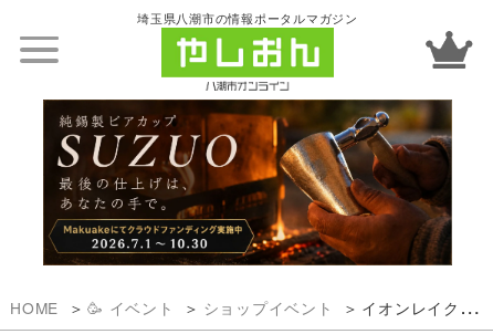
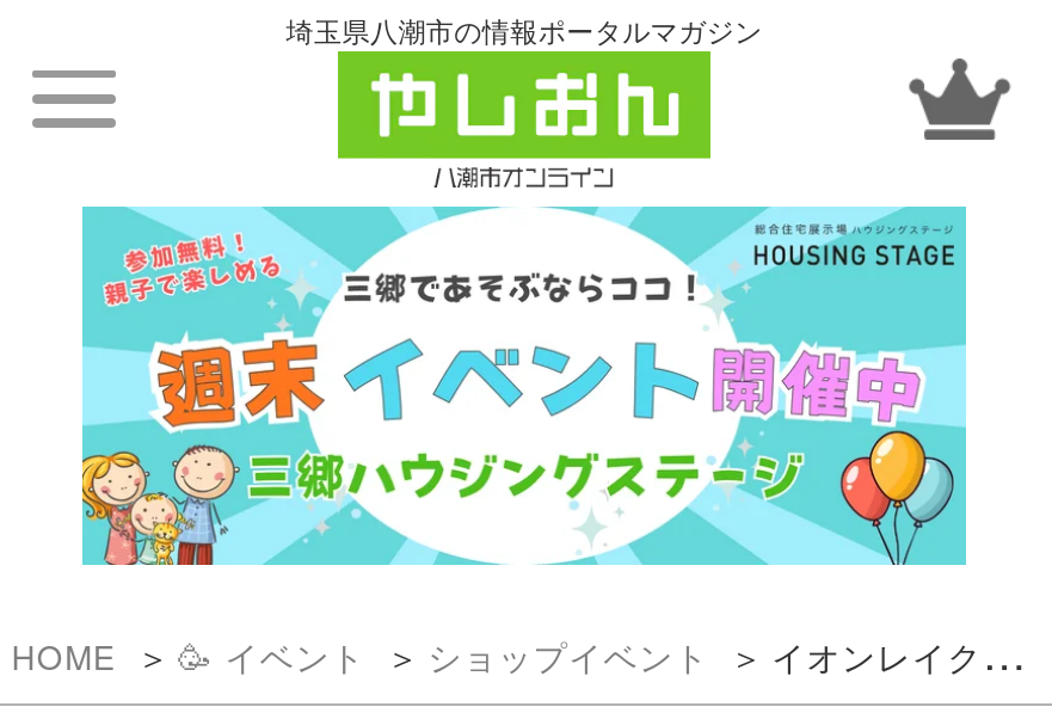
- [image]
+ [image]
